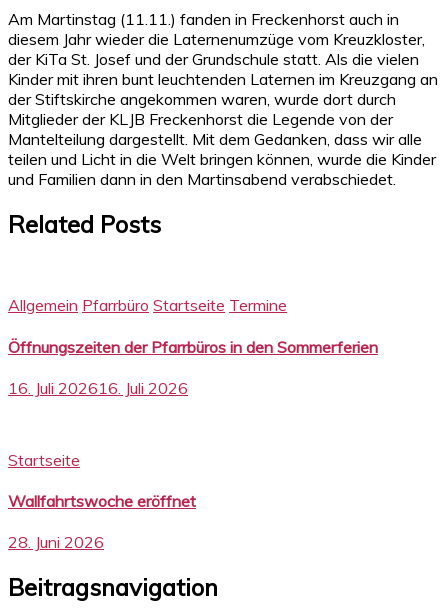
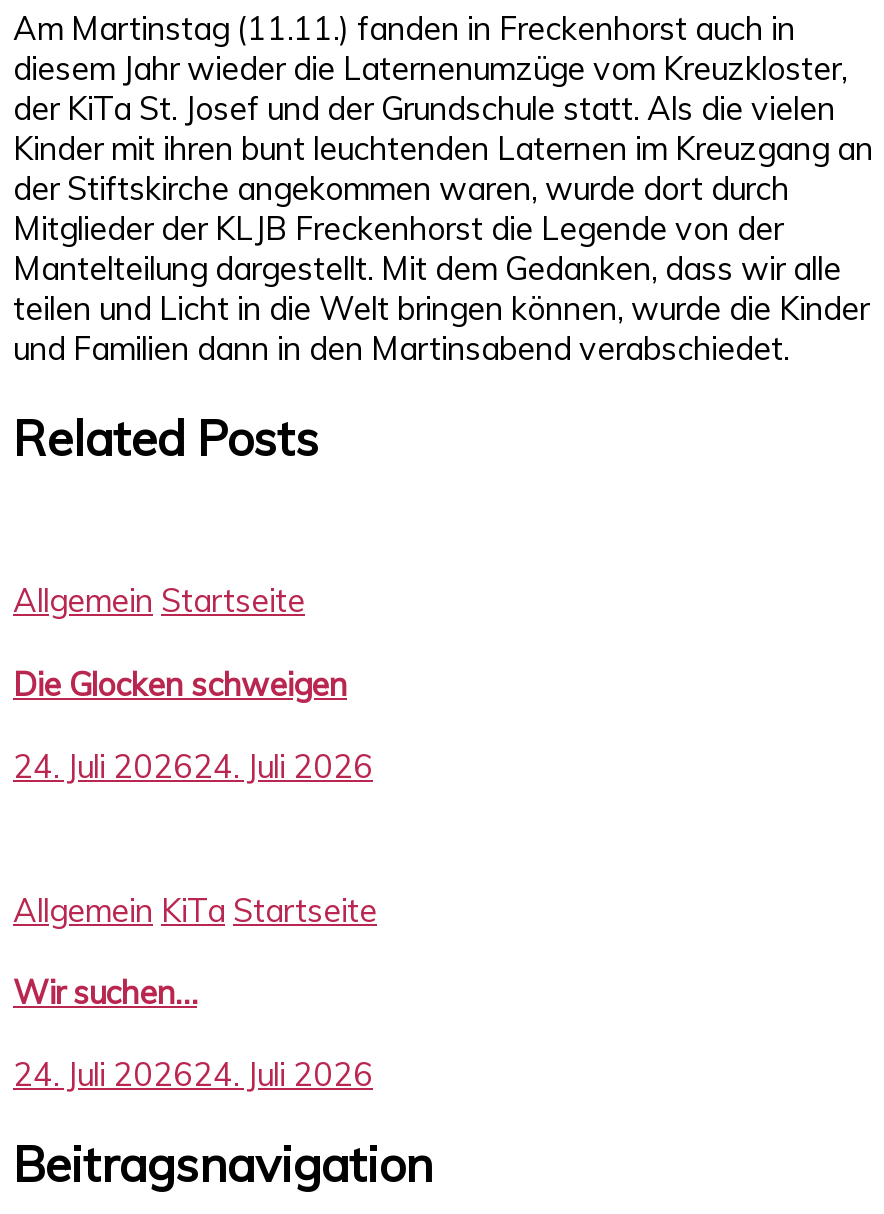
- Allgemein Pfarrbüro Startseite Termine
+ Allgemein Startseite

- Öffnungszeiten der Pfarrbüros in den Sommerferien
+ Die Glocken schweigen

- 16. Juli 202616. Juli 2026
+ 24. Juli 202624. Juli 2026

- Startseite
+ Allgemein KiTa Startseite

- Wallfahrtswoche eröffnet
+ Wir suchen…

- 28. Juni 2026
+ 24. Juli 202624. Juli 2026
